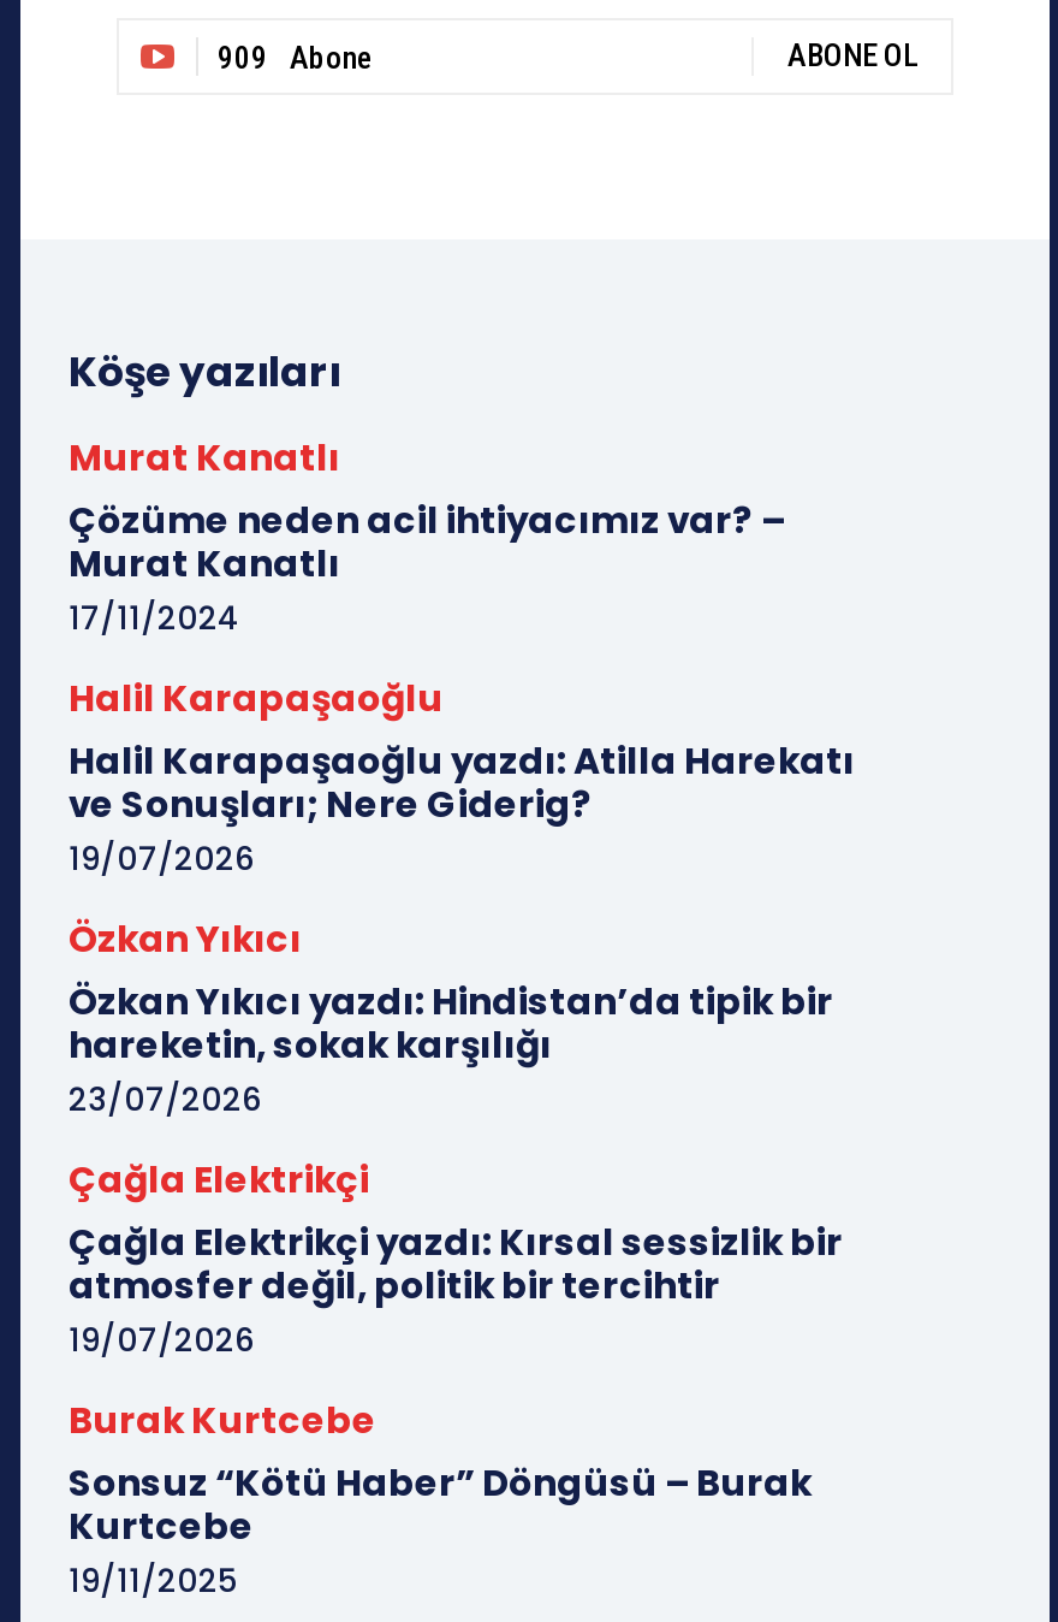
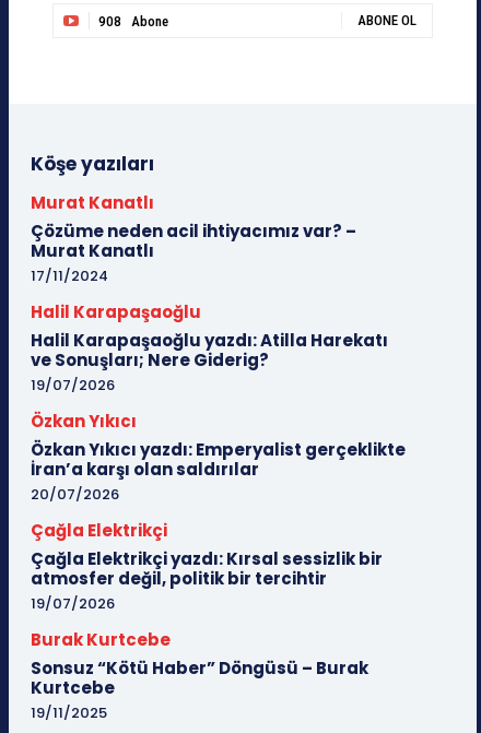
- 909 Abone
+ 908 Abone

- Özkan Yıkıcı yazdı: Hindistan’da tipik bir
- hareketin, sokak karşılığı
- 23/07/2026
+ Özkan Yıkıcı yazdı: Emperyalist gerçeklikte
+ İran’a karşı olan saldırılar
+ 20/07/2026
